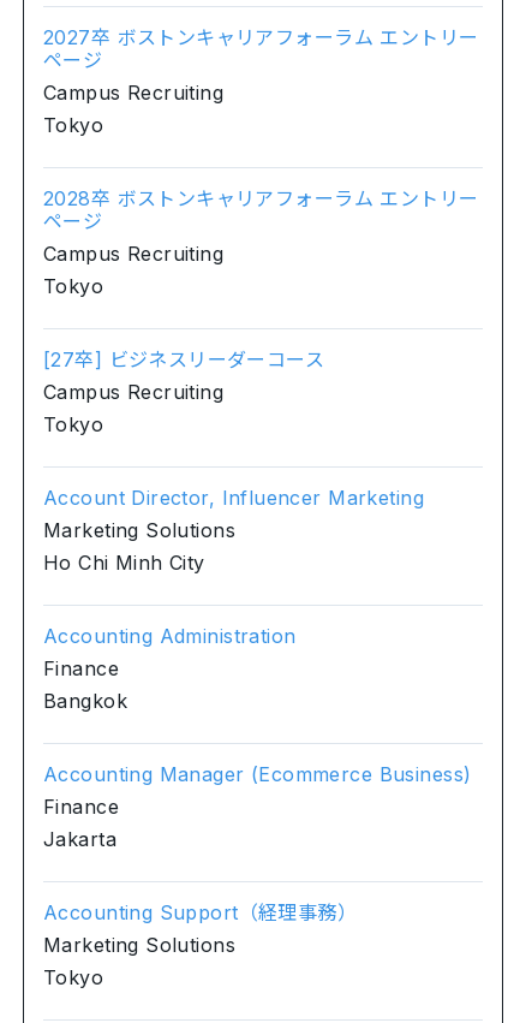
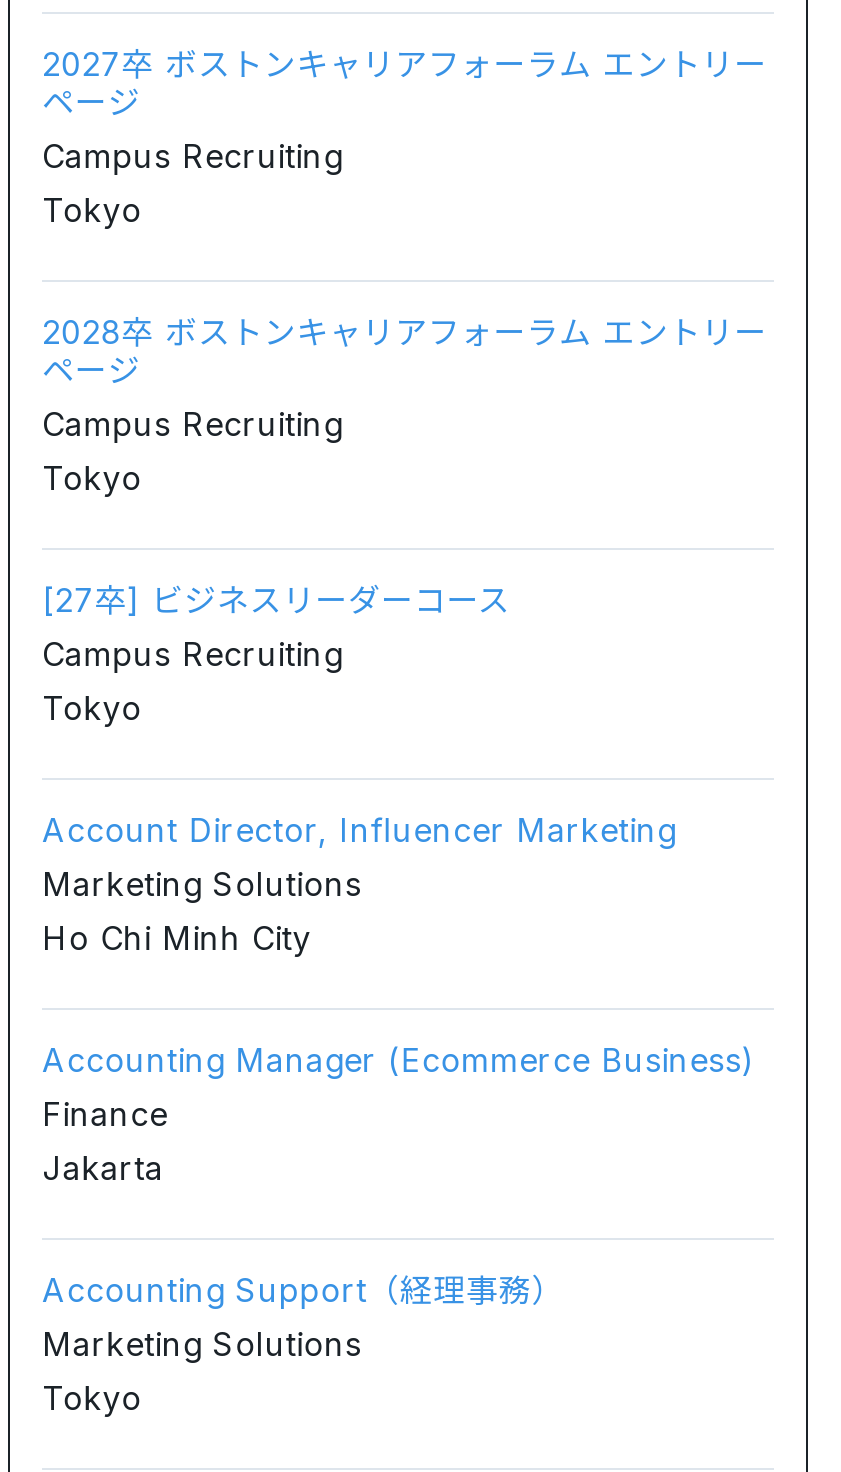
- Accounting Administration
- Finance
- Bangkok
